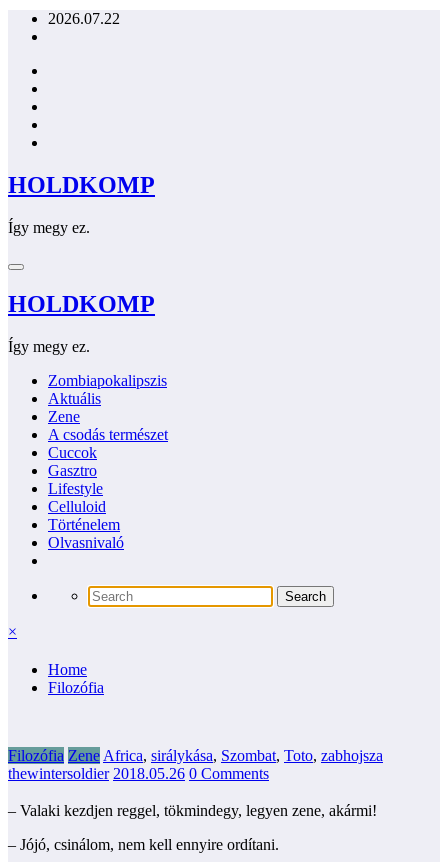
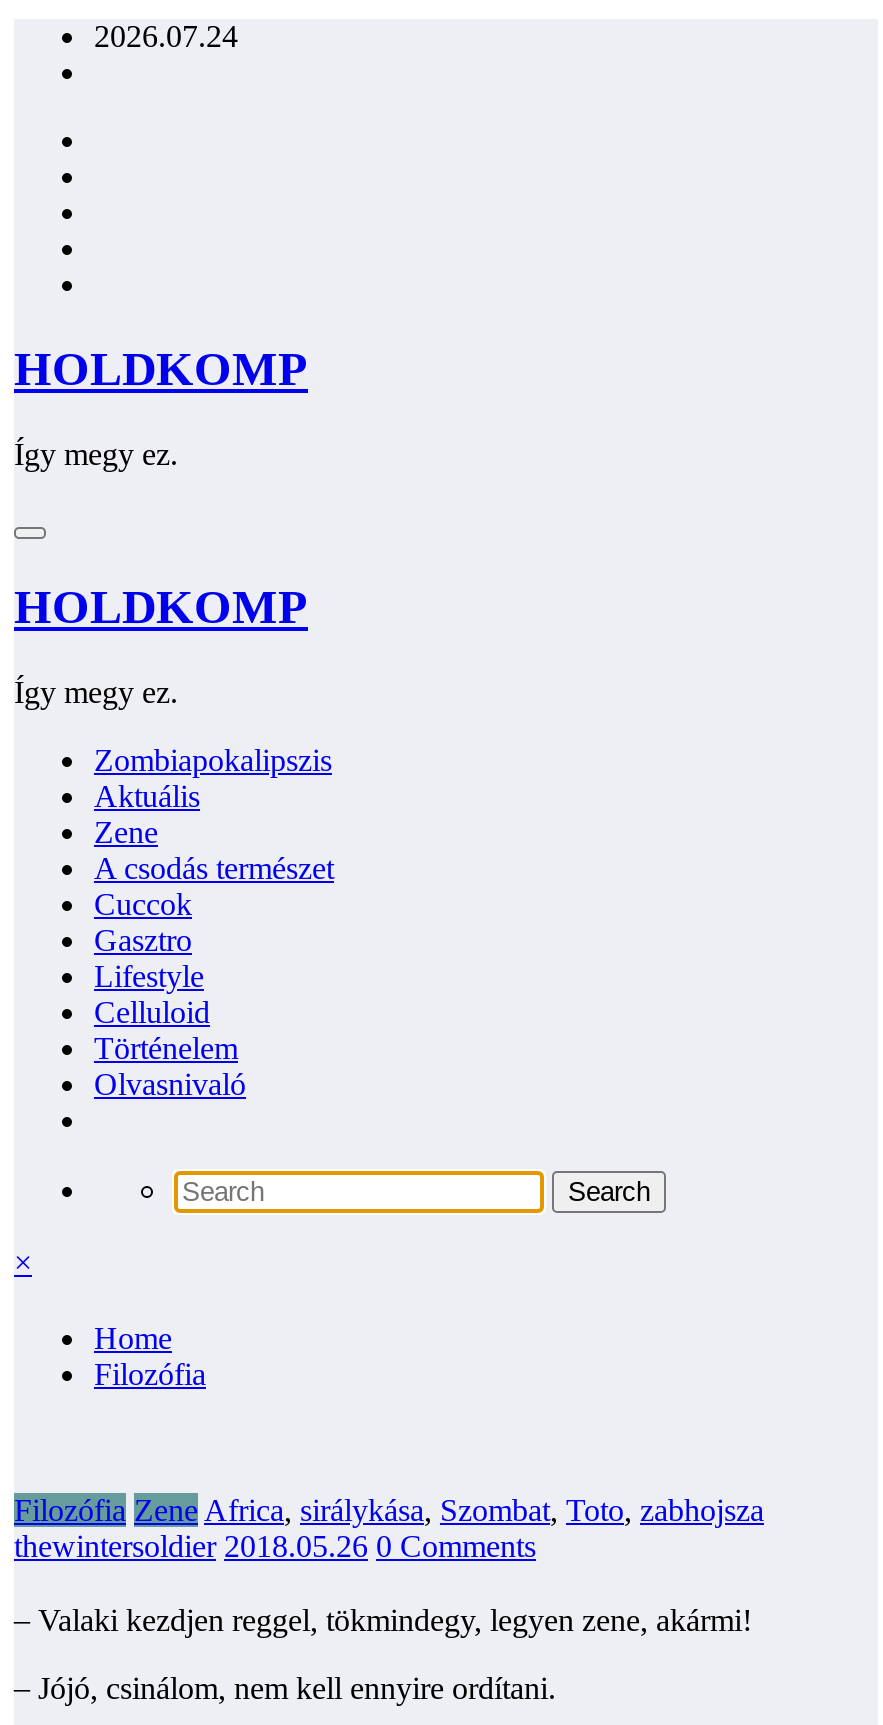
- 2026.07.22
+ 2026.07.24
